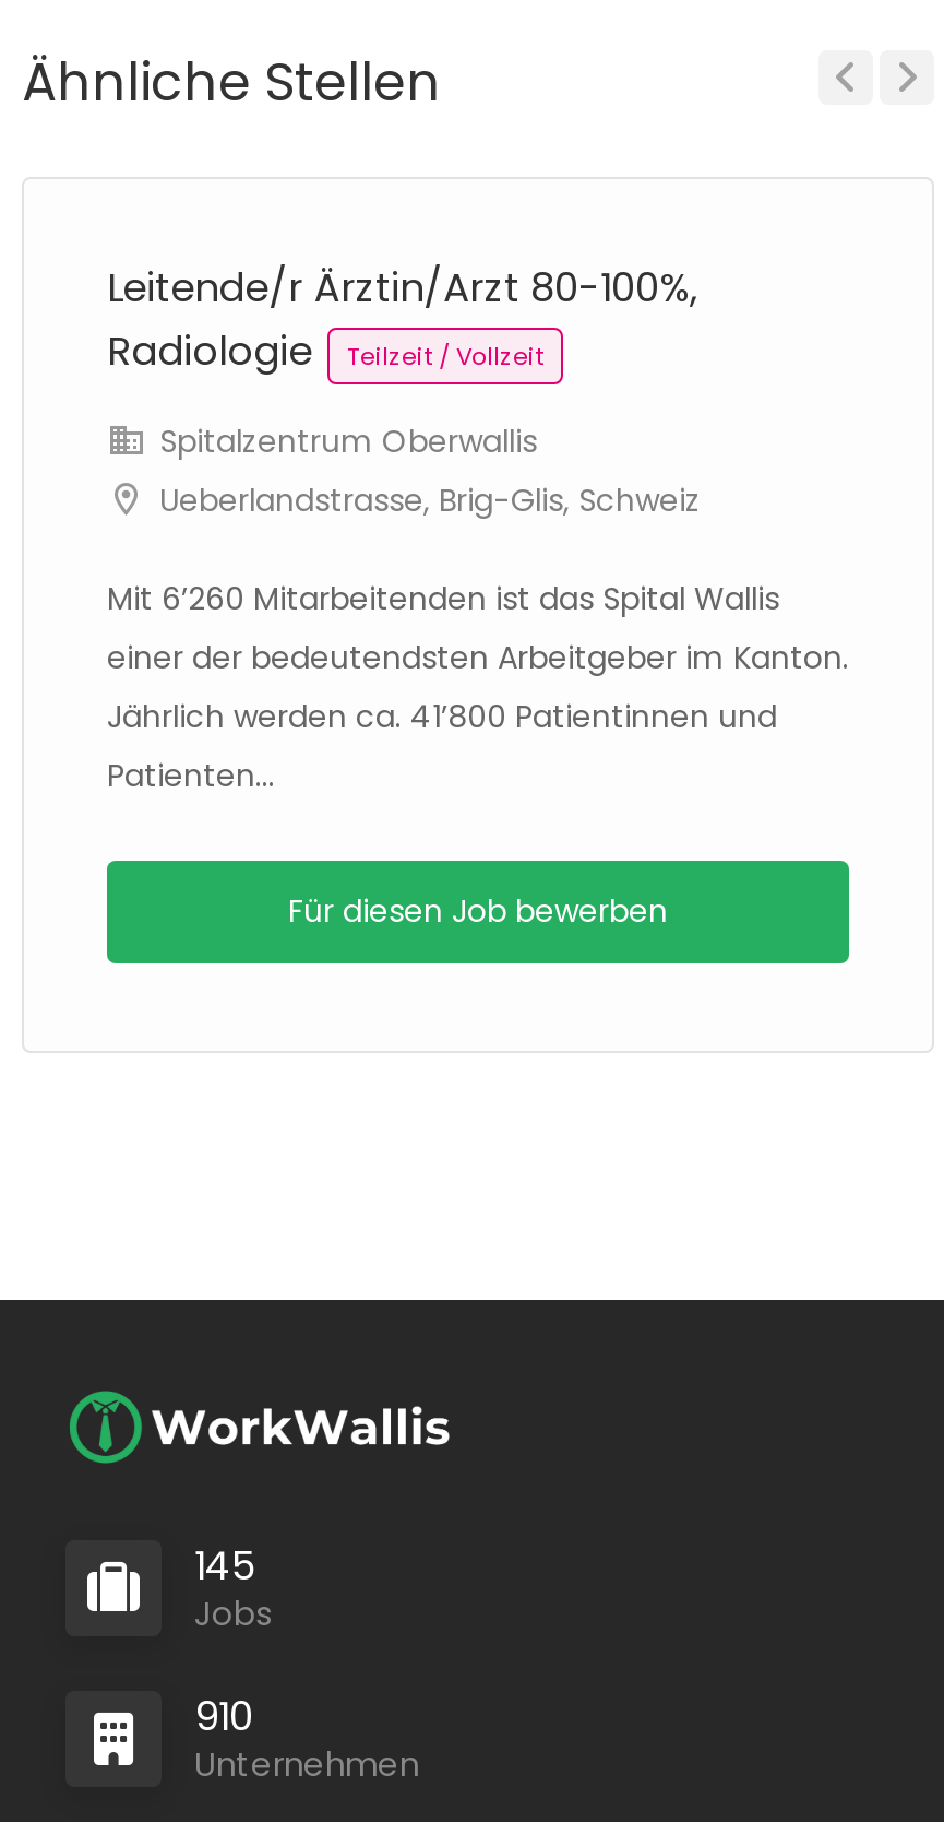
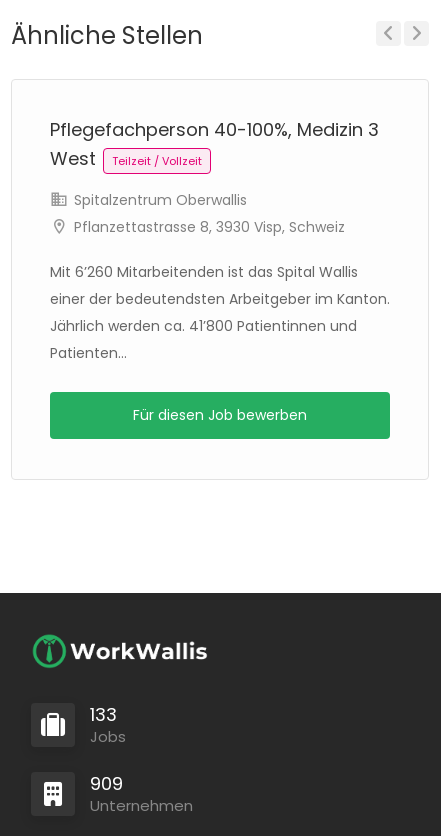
- Leitende/r Ärztin/Arzt 80-100%,
- Radiologie
+ Pflegefachperson 40-100%, Medizin 3
+ West

- Ueberlandstrasse, Brig-Glis, Schweiz
+ Pflanzettastrasse 8, 3930 Visp, Schweiz

- 145
+ 133

- 910
+ 909
